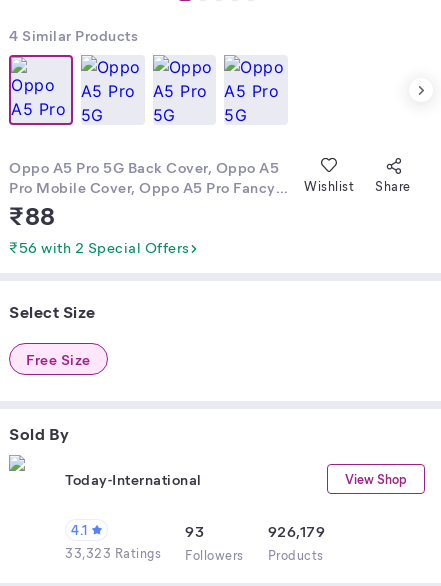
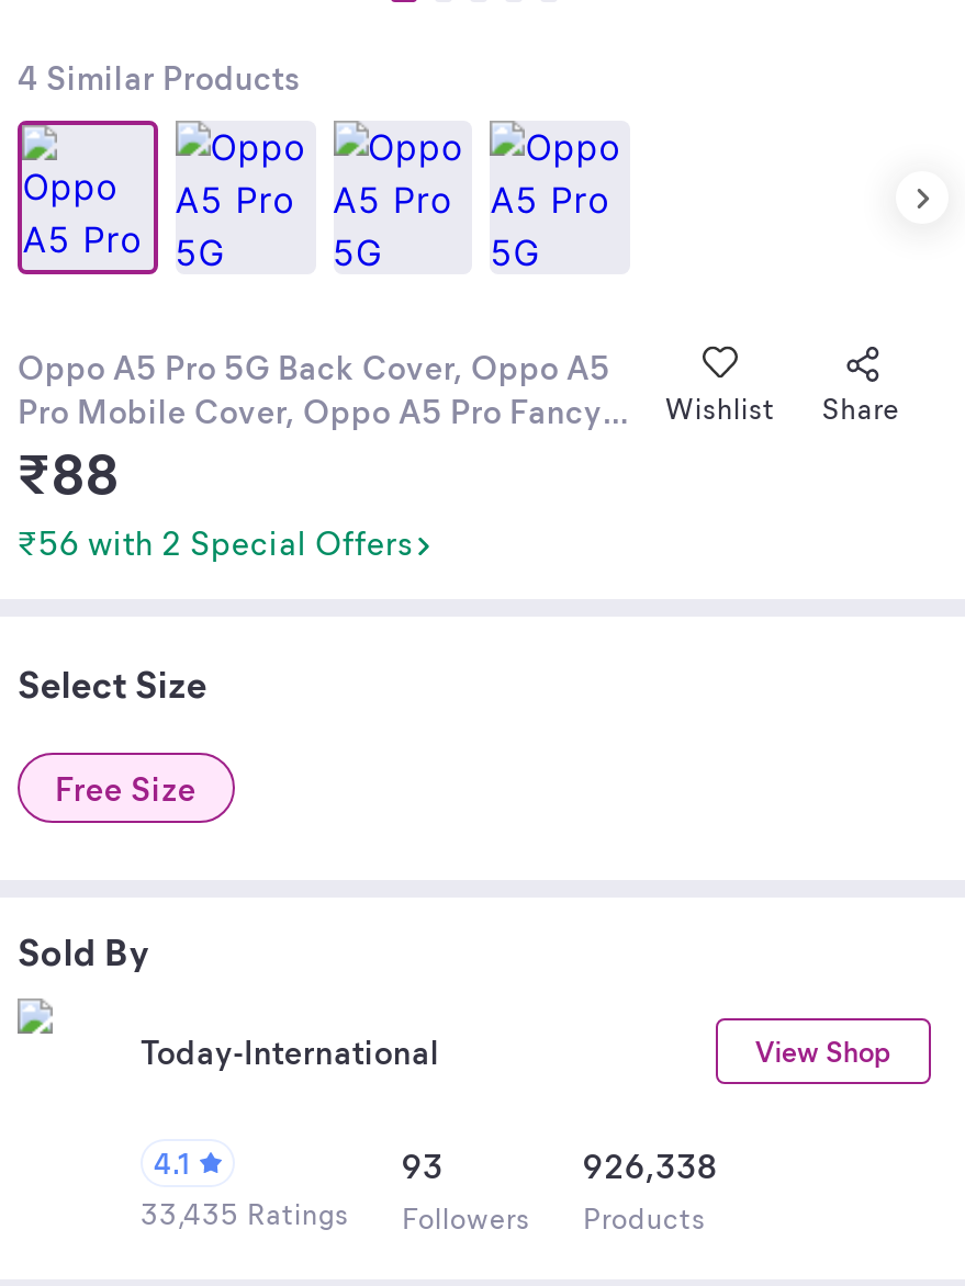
- 926,179
+ 926,338

- 33,323 Ratings Followers Products
+ 33,435 Ratings Followers Products
